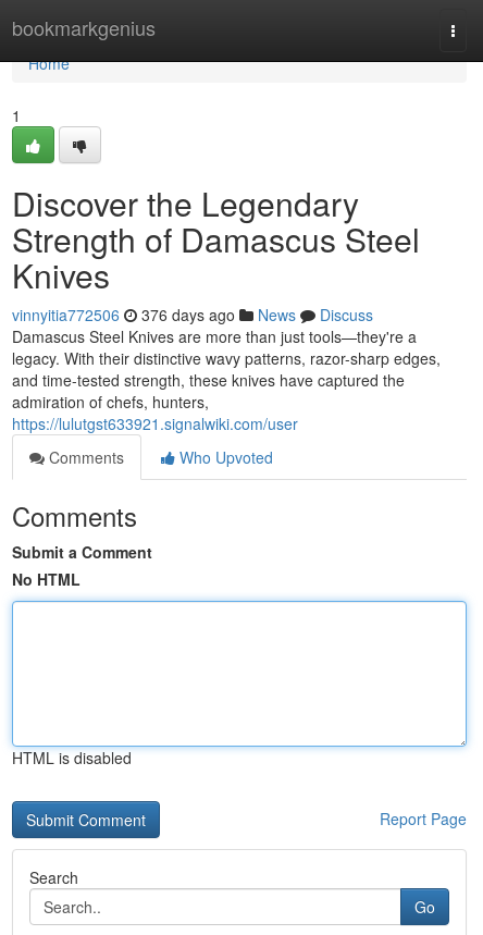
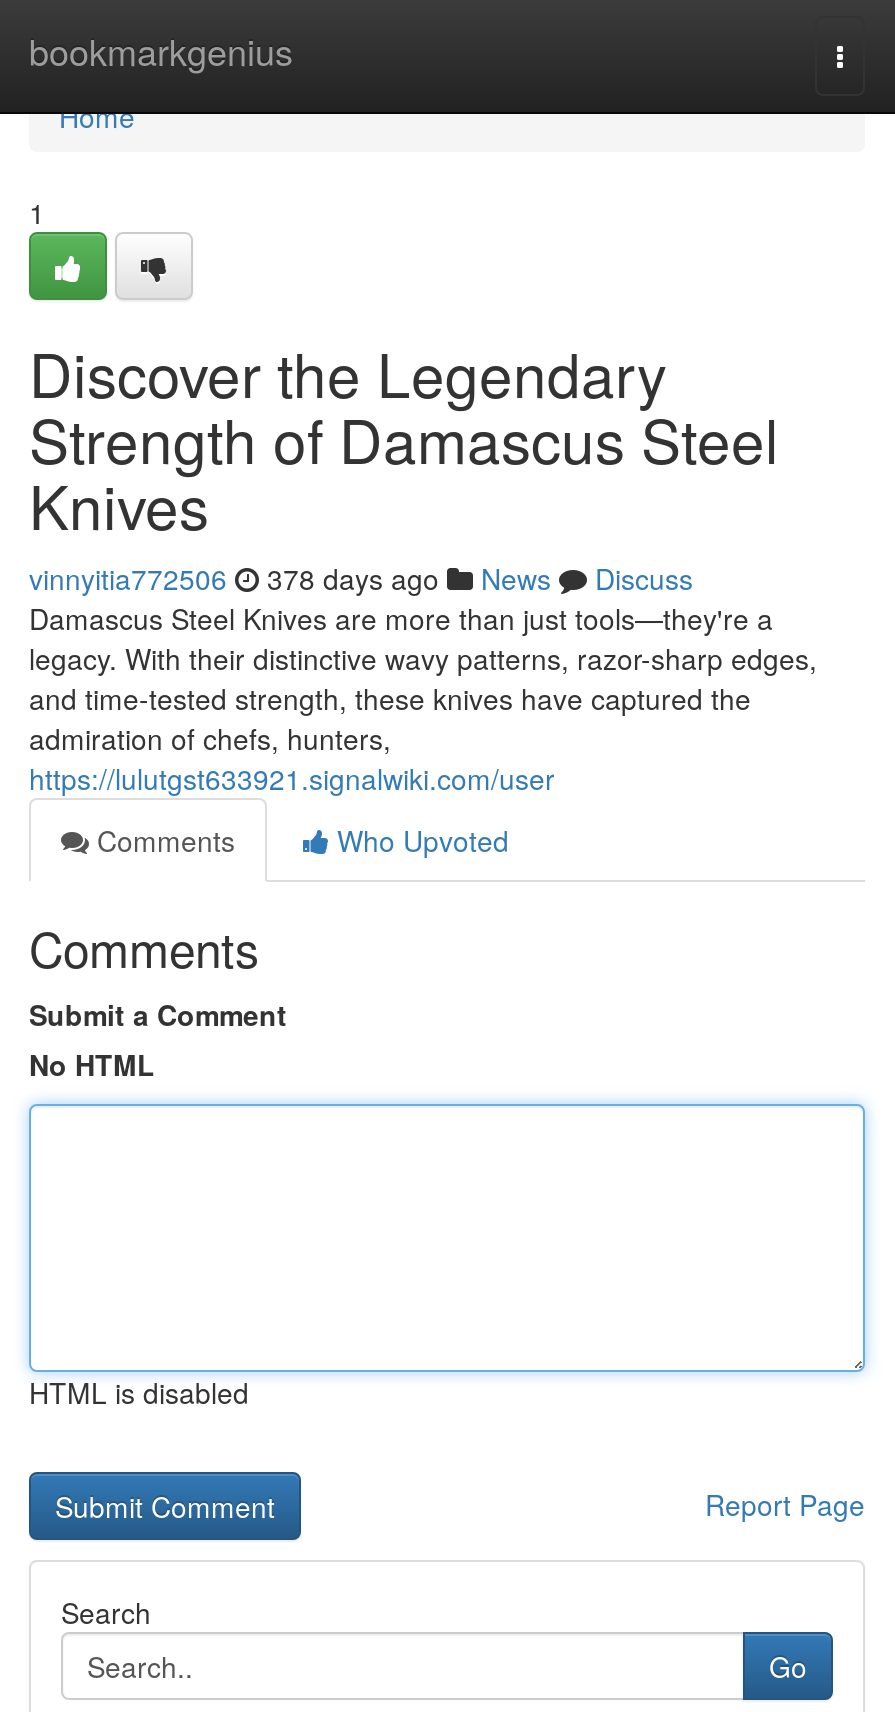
- vinnyitia772506 376 days ago News Discuss
+ vinnyitia772506 378 days ago News Discuss
